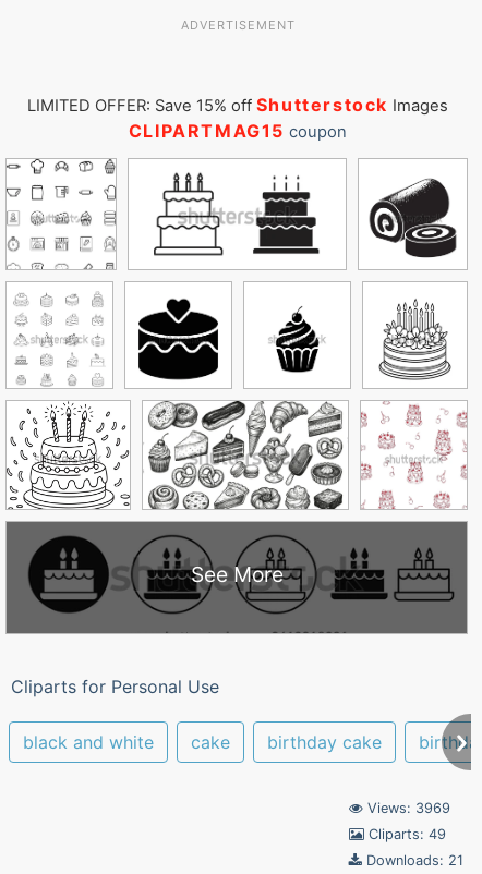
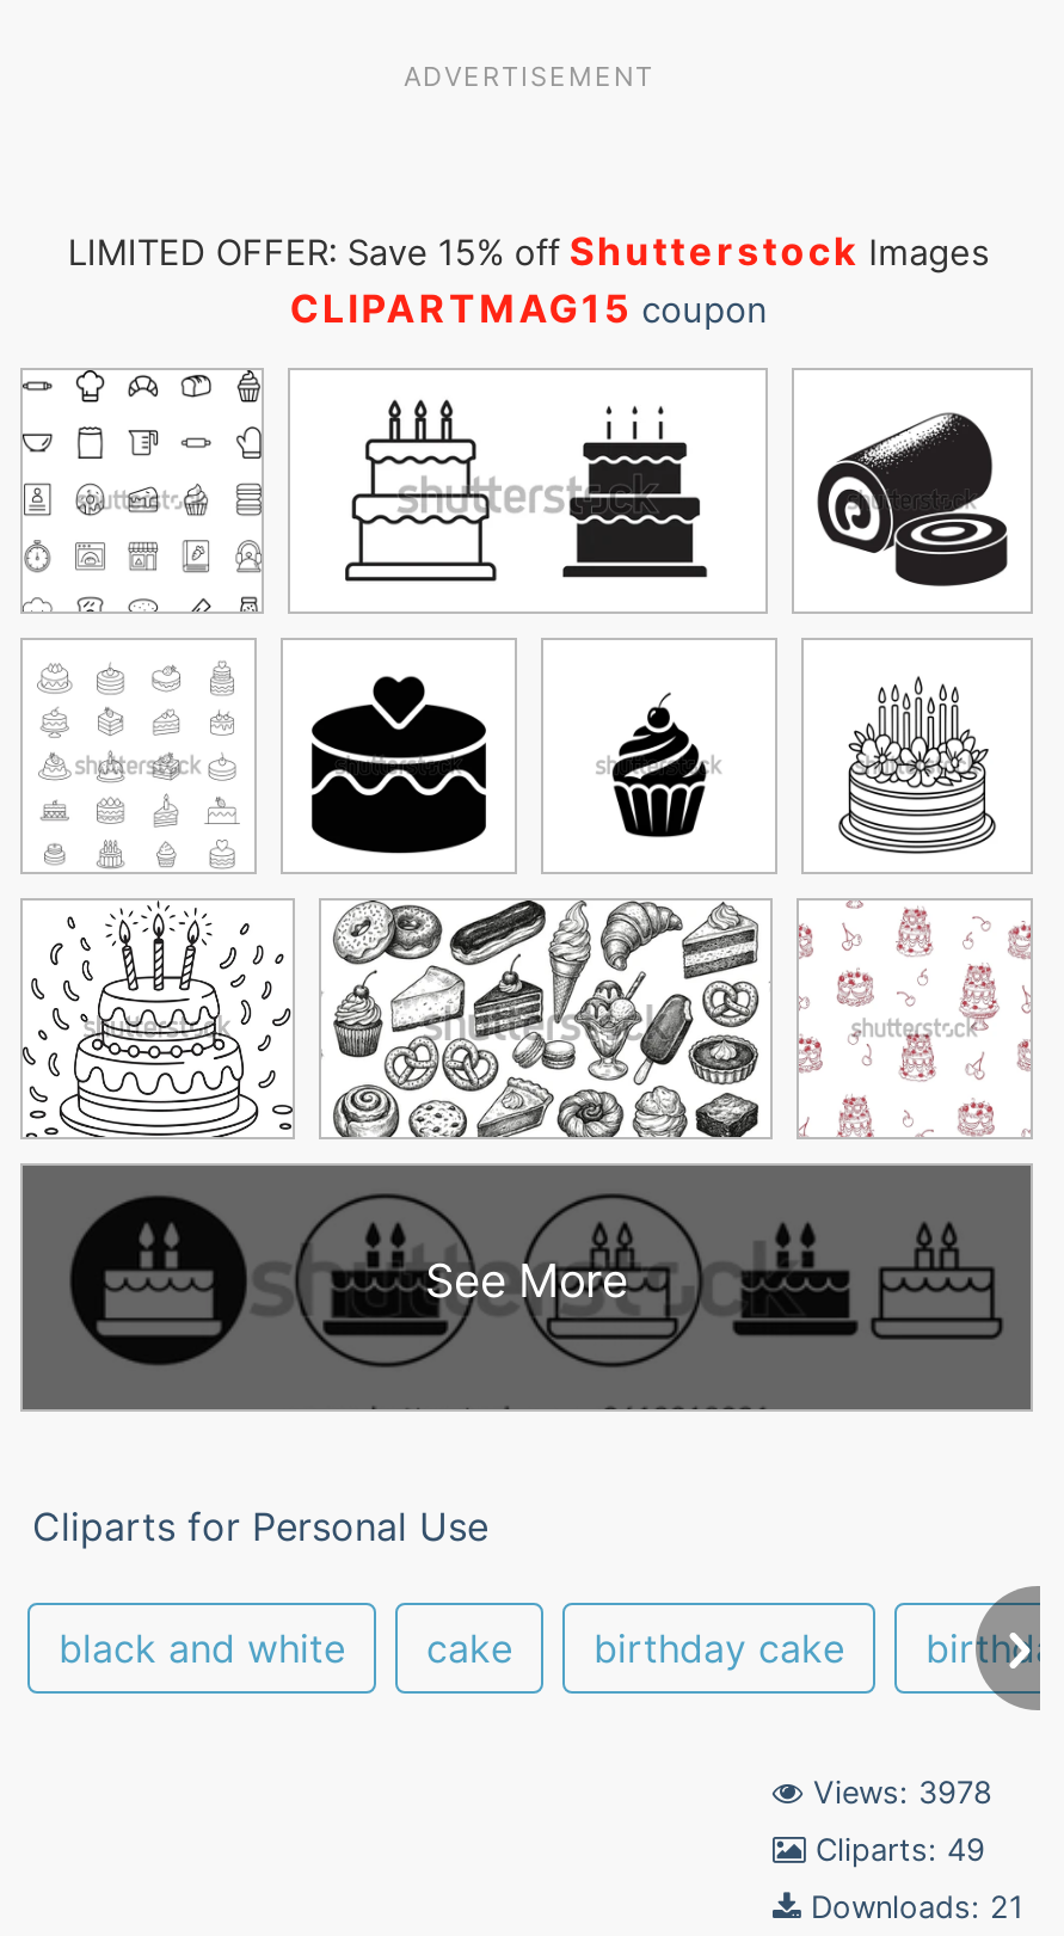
- Views: 3969
+ Views: 3978
